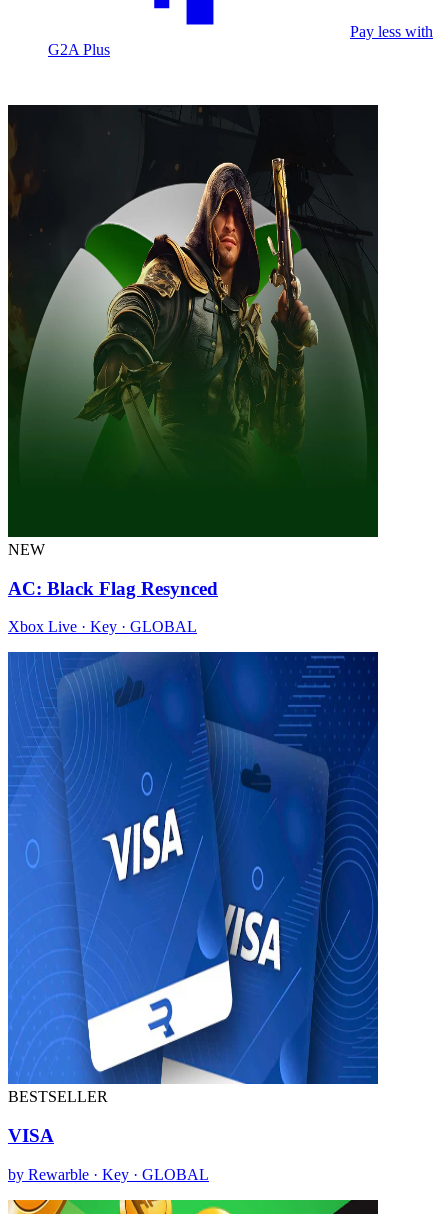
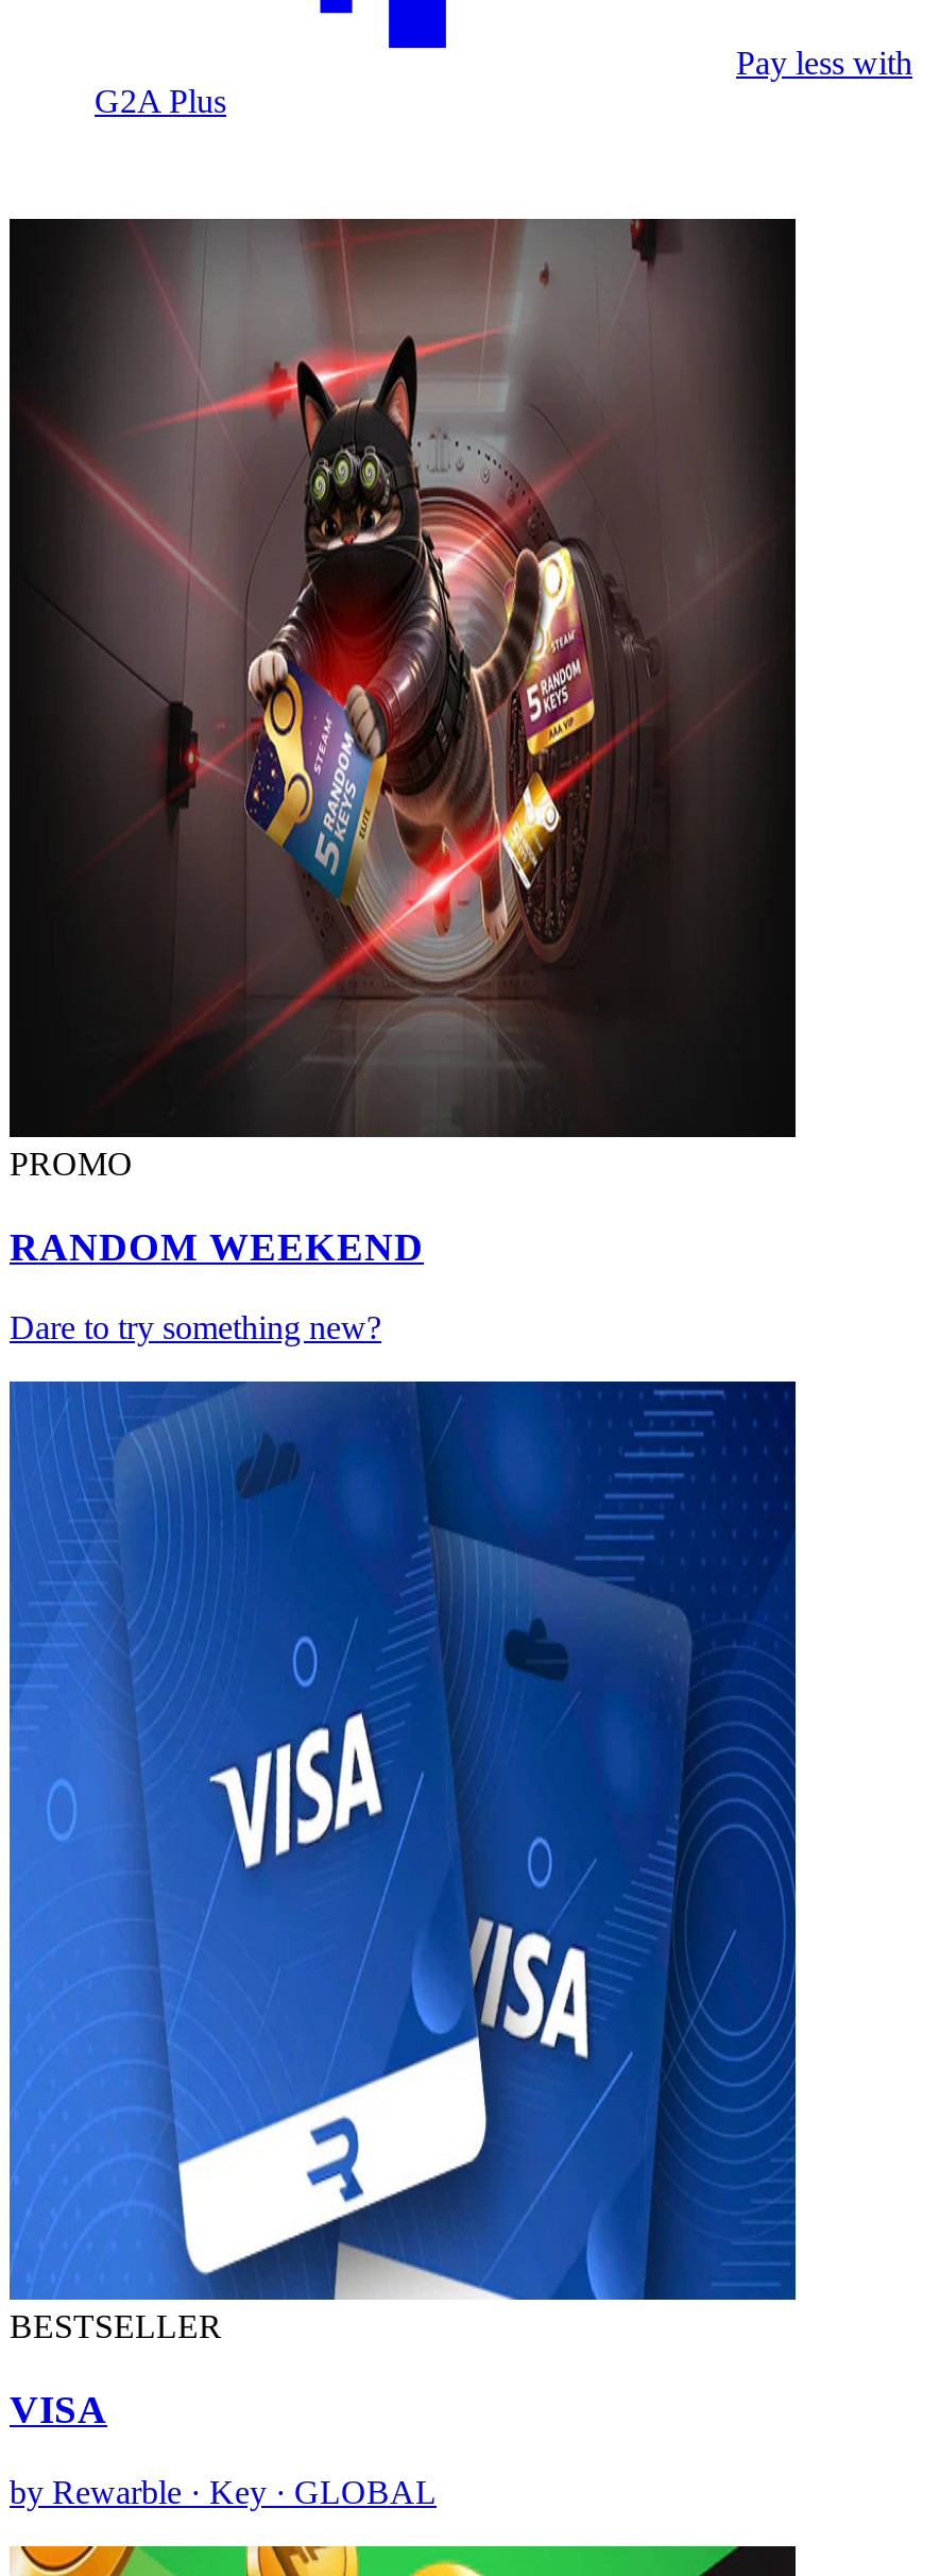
- [image]
- NEW
+ [image]
+ PROMO

- AC: Black Flag Resynced
+ RANDOM WEEKEND

- Xbox Live · Key · GLOBAL
+ Dare to try something new?
